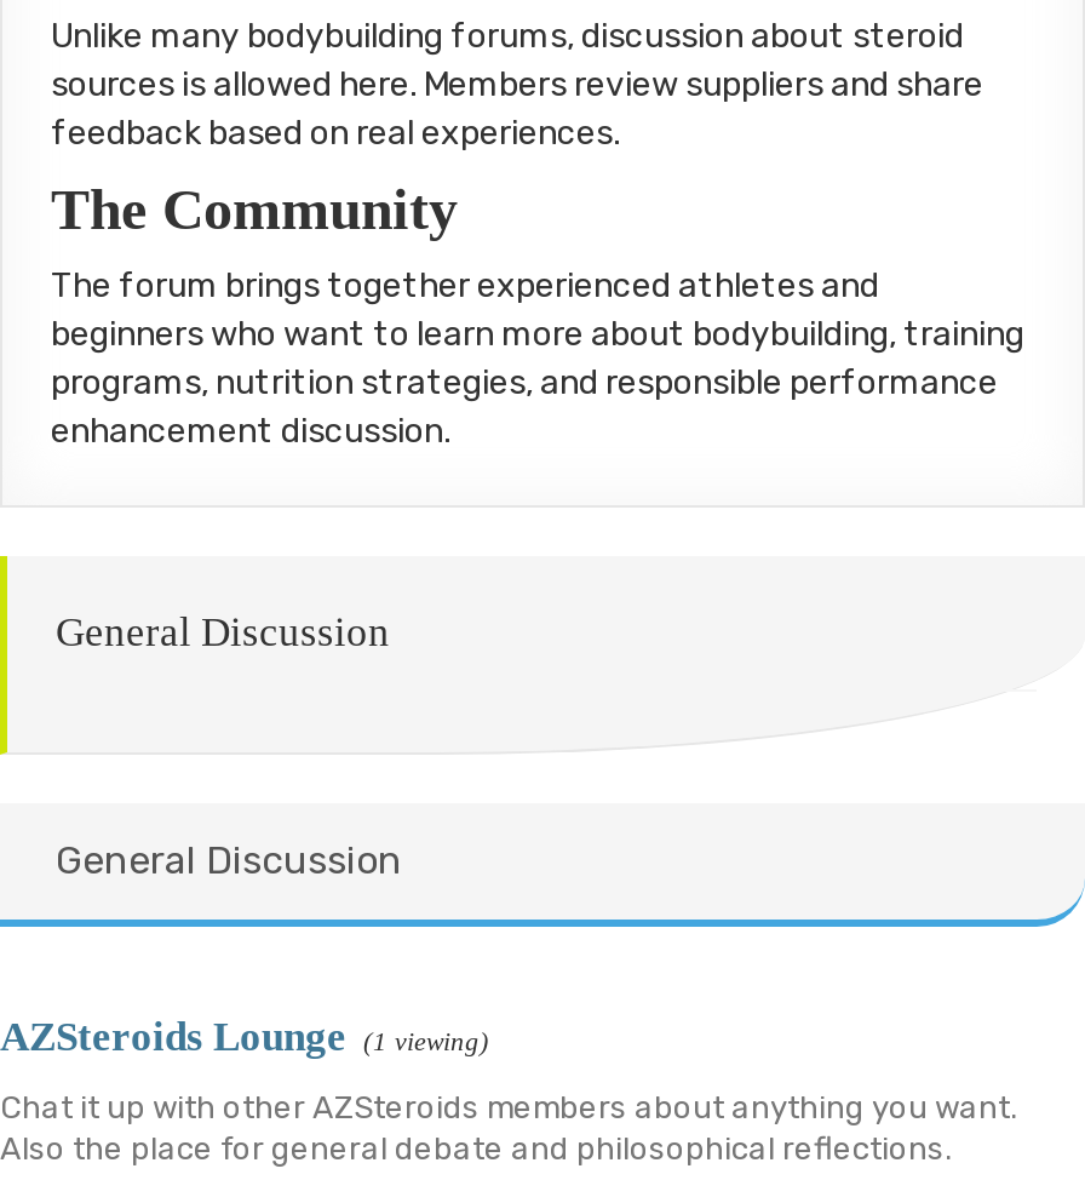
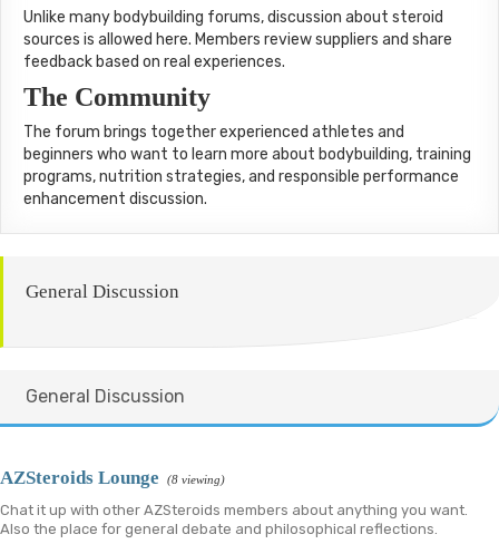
- AZSteroids Lounge (1 viewing)
+ AZSteroids Lounge (8 viewing)
